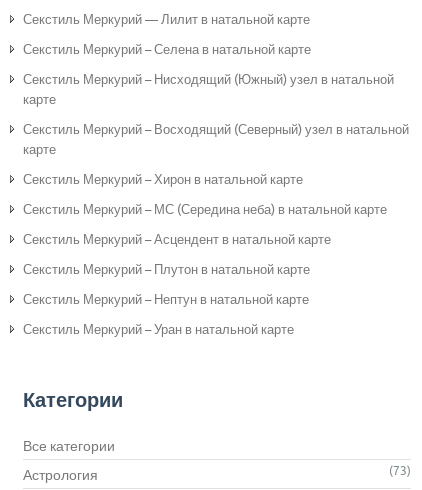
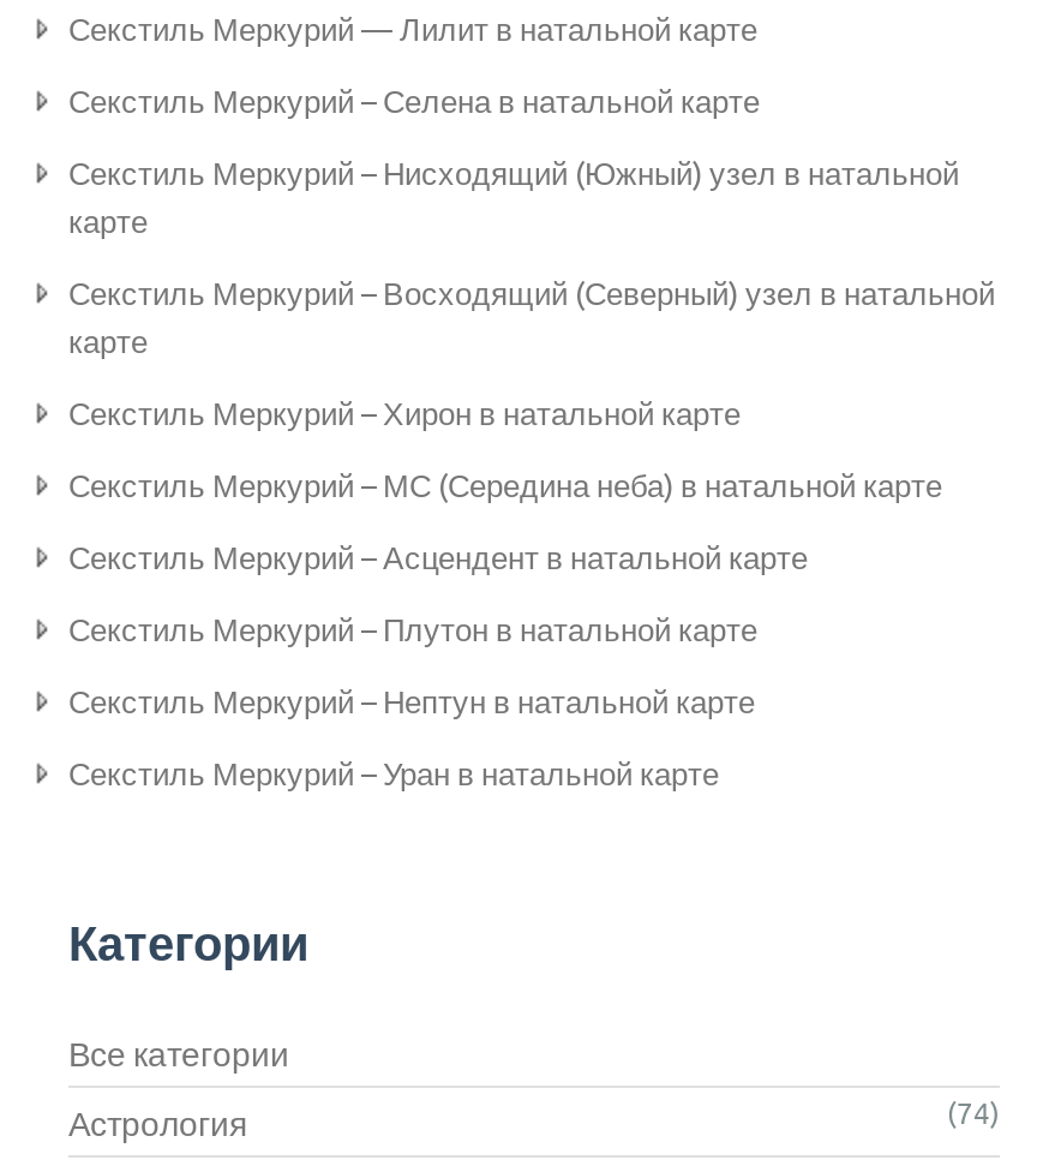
- (73)
+ (74)
